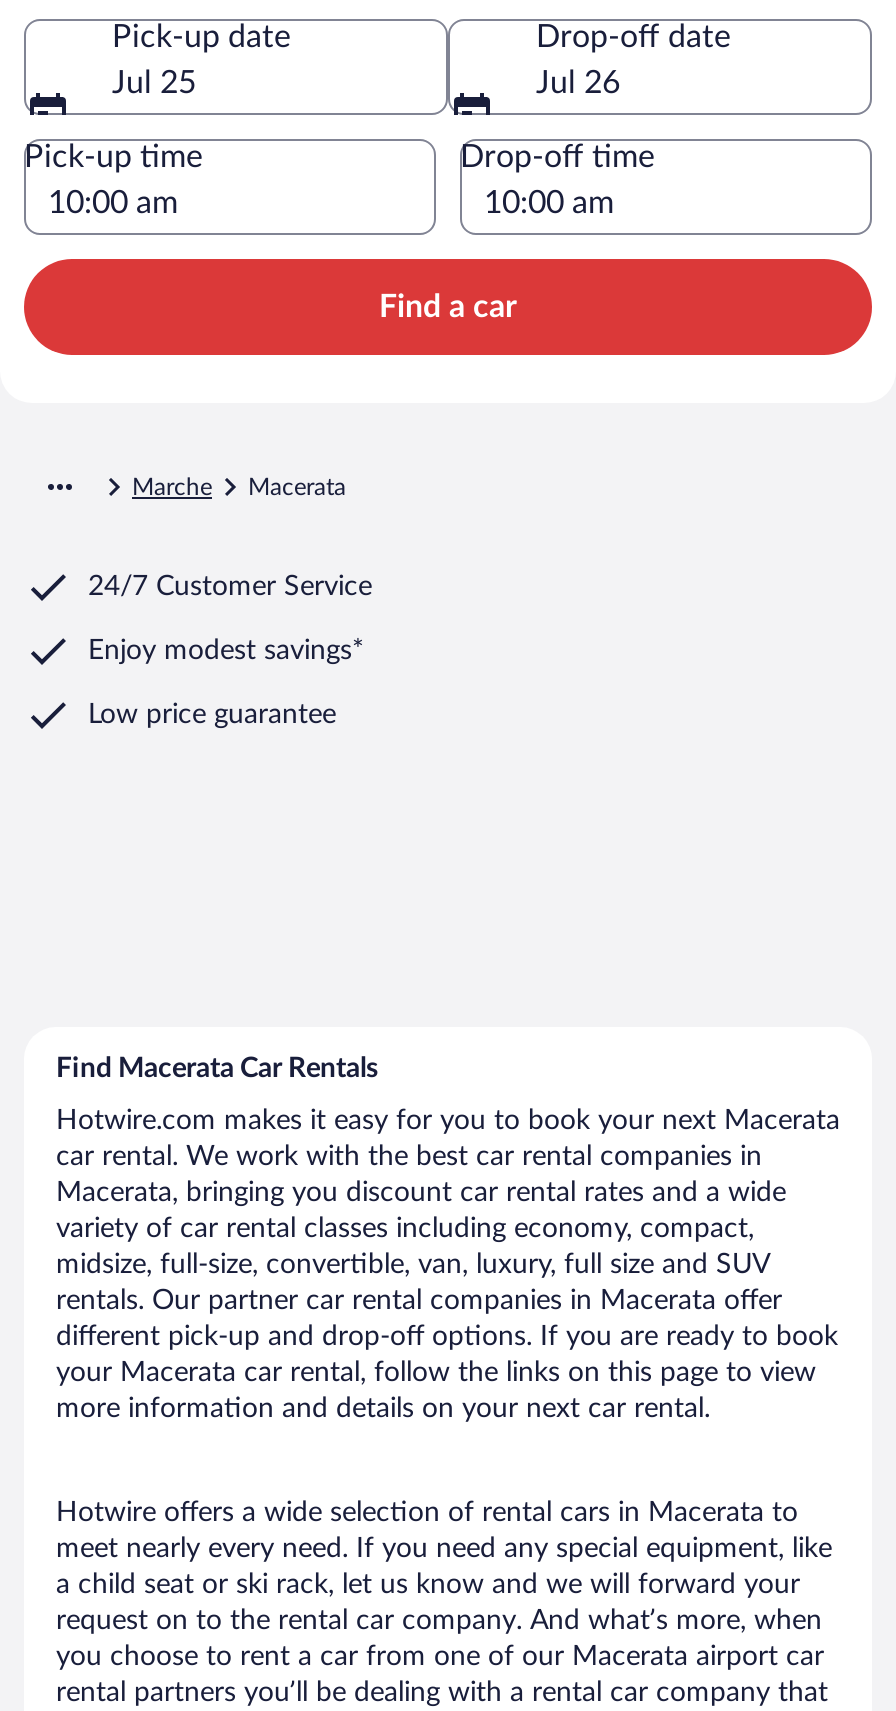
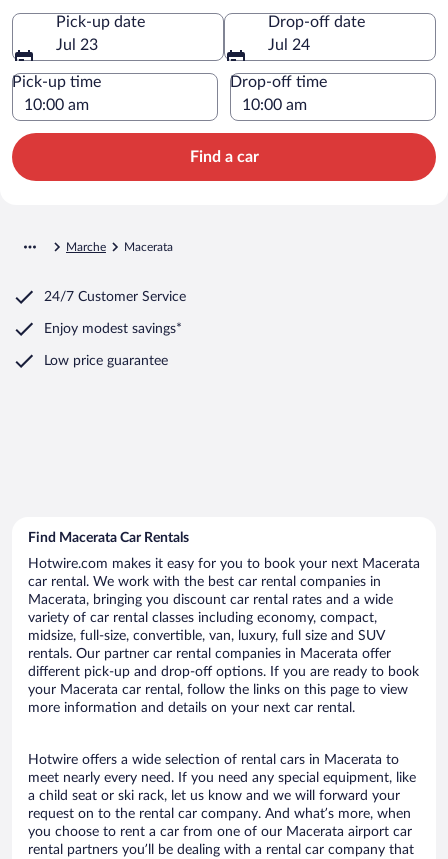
- Jul 25
+ Jul 23

- Jul 26
+ Jul 24
